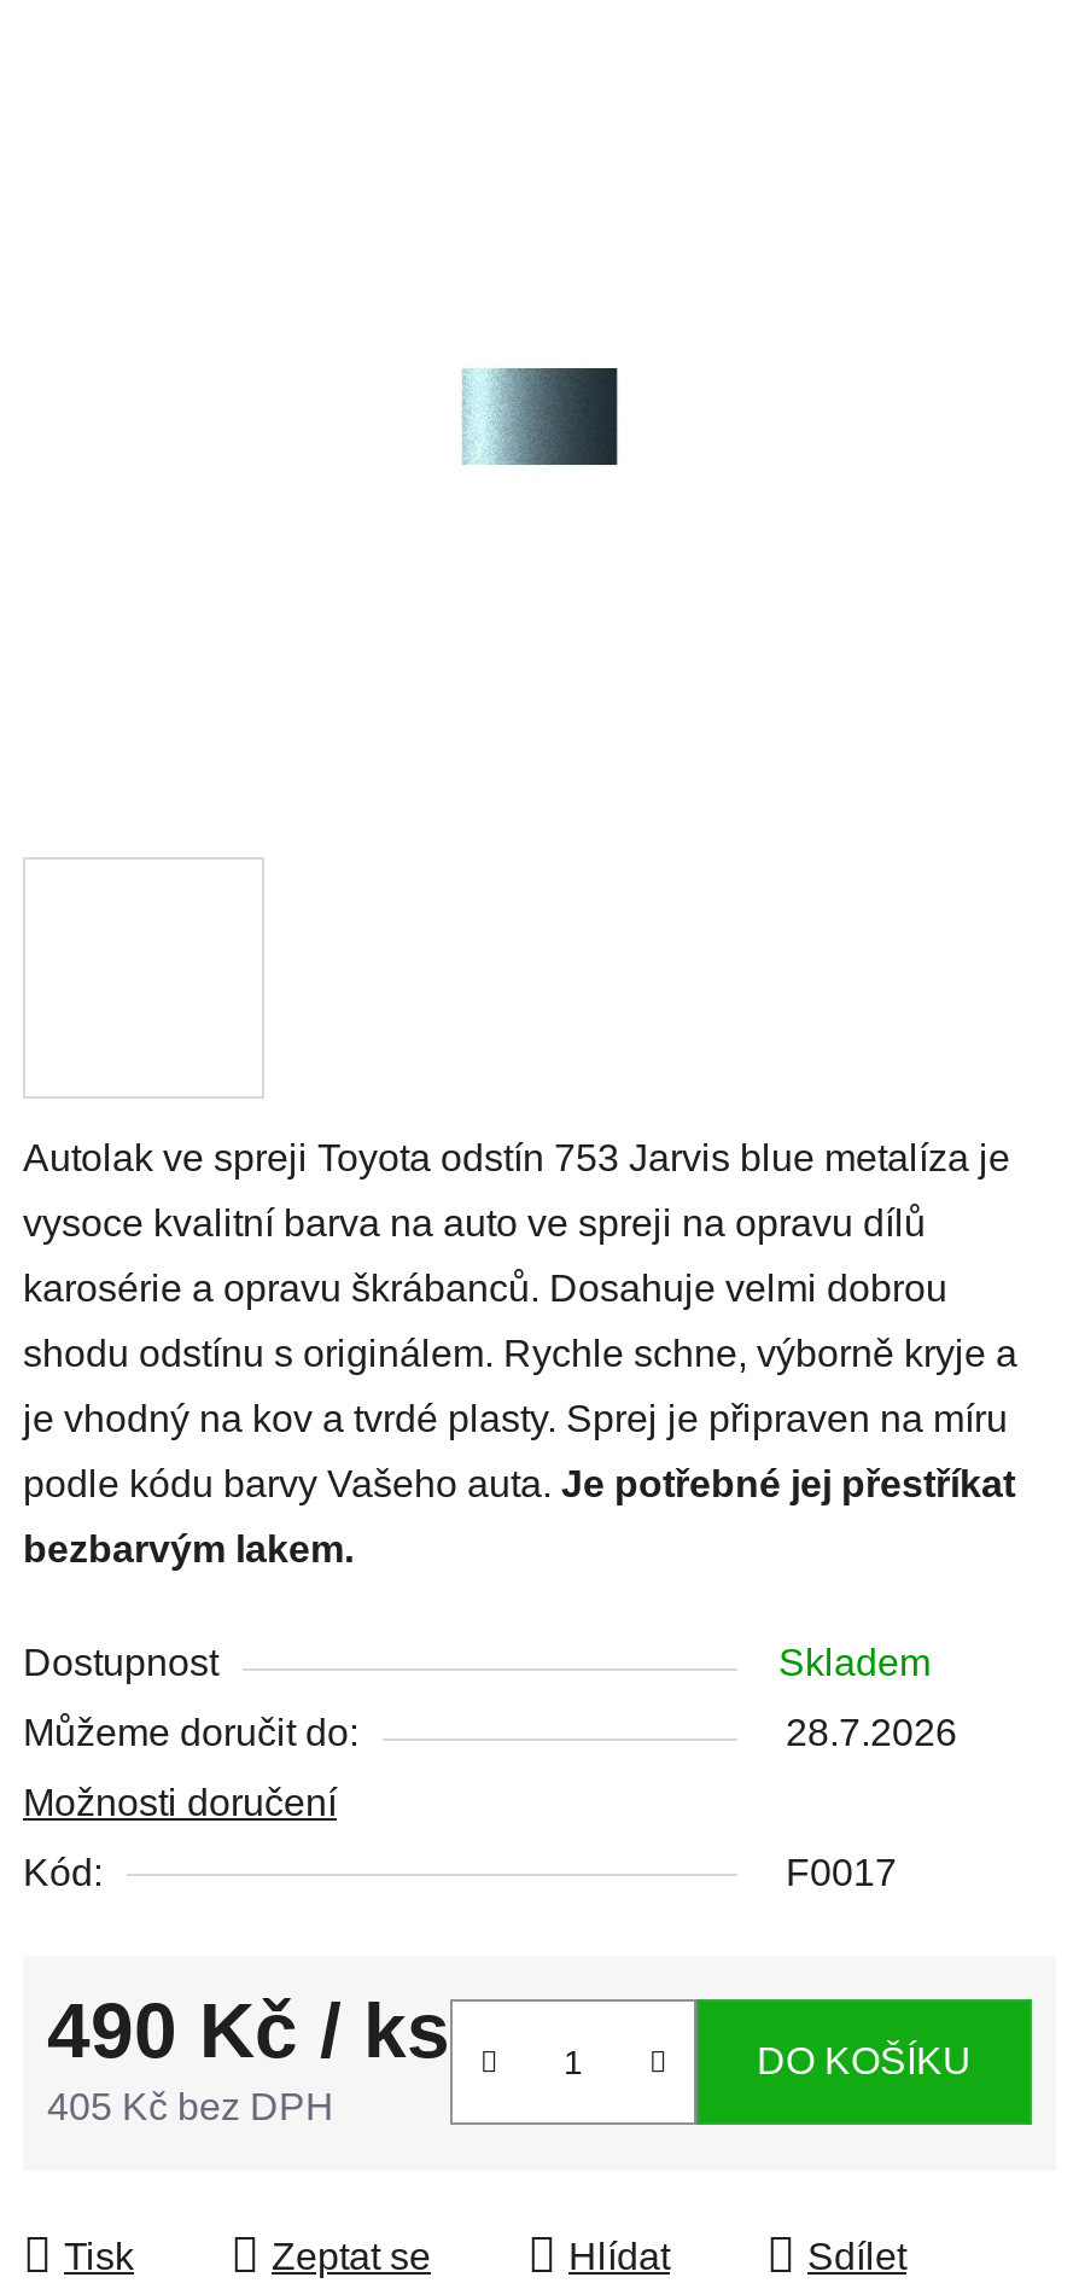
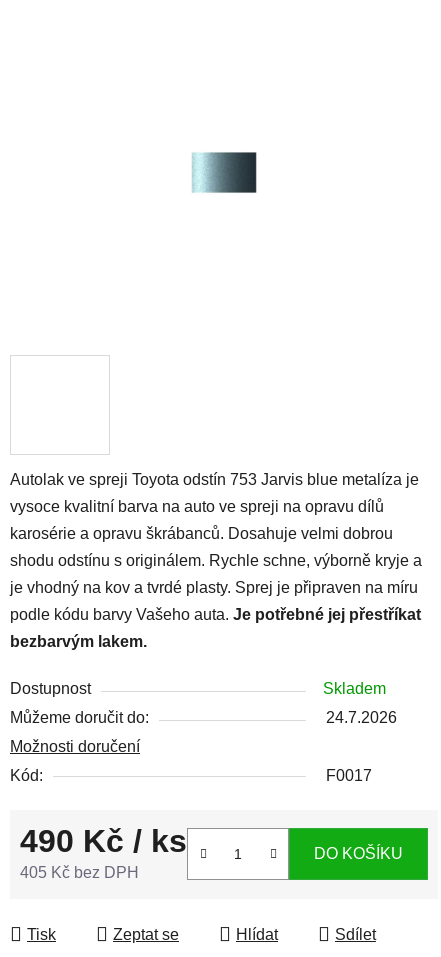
- 28.7.2026
+ 24.7.2026
